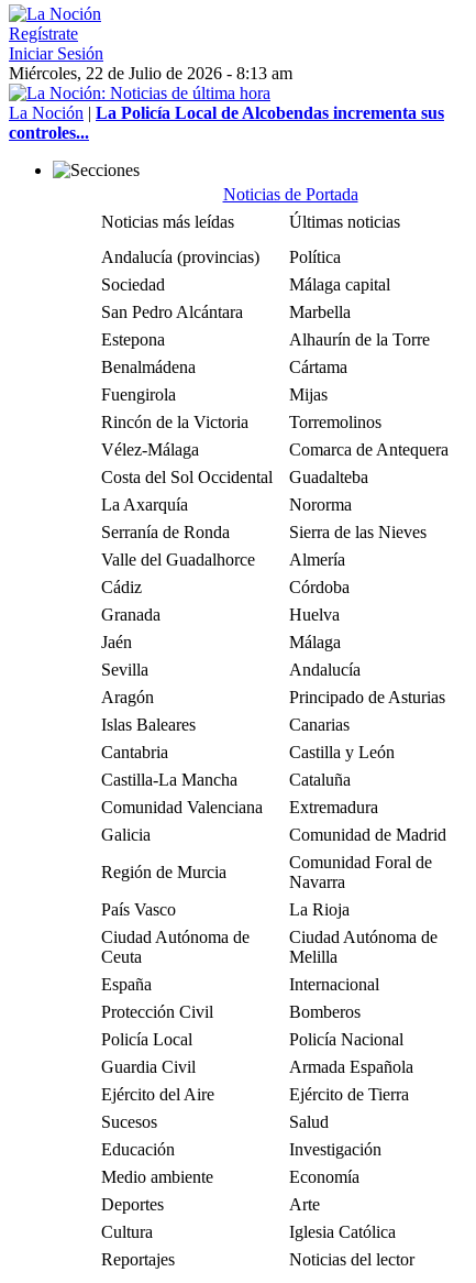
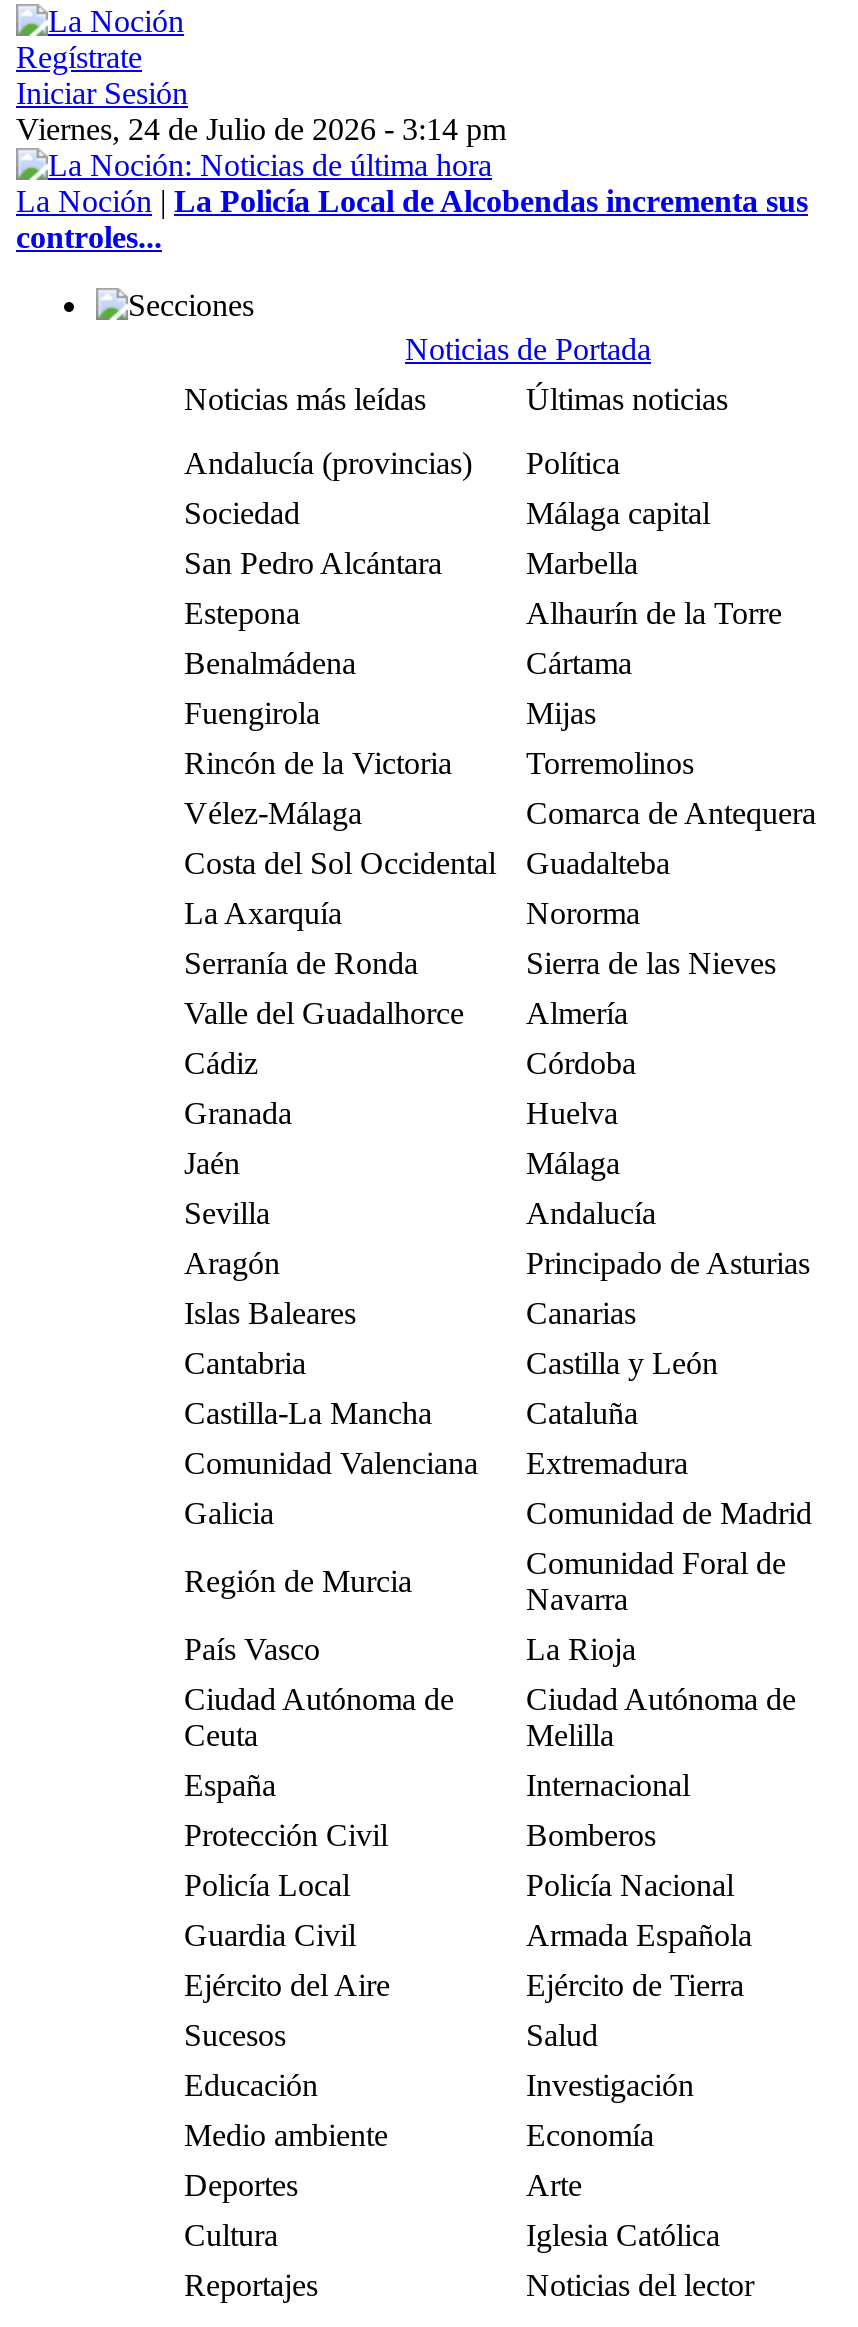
- Miércoles, 22 de Julio de 2026 - 8:13 am
+ Viernes, 24 de Julio de 2026 - 3:14 pm
